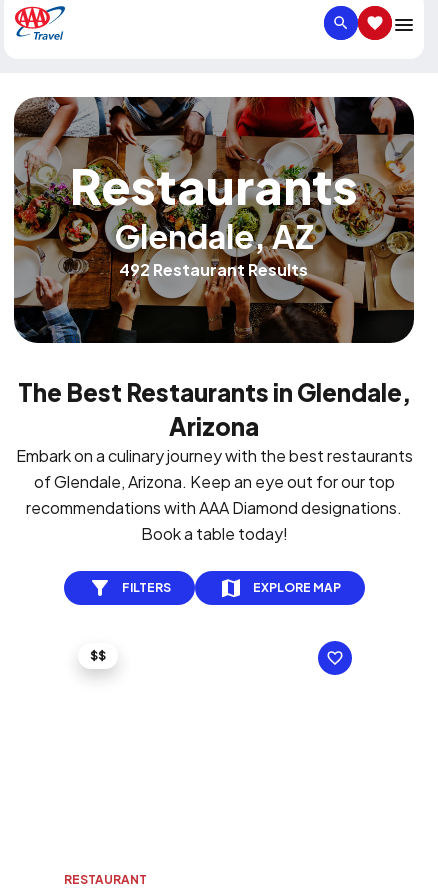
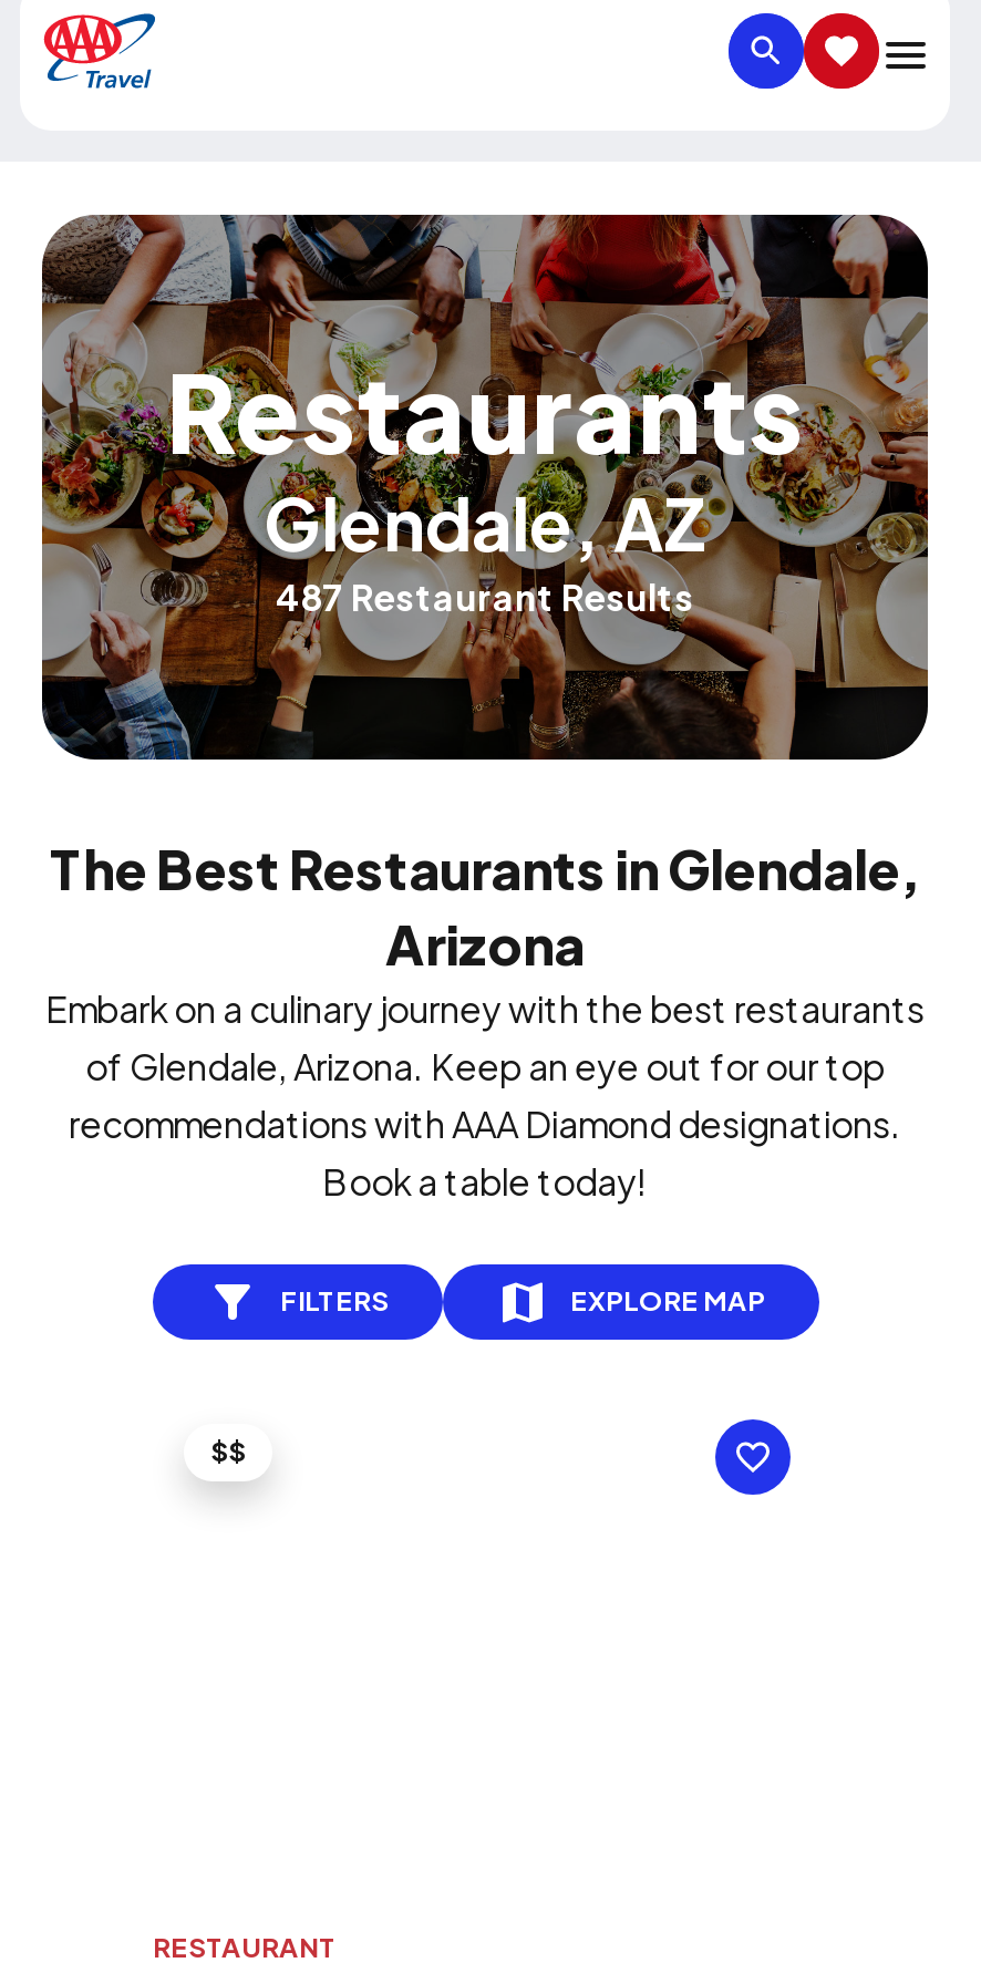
- 492 Restaurant Results
+ 487 Restaurant Results
